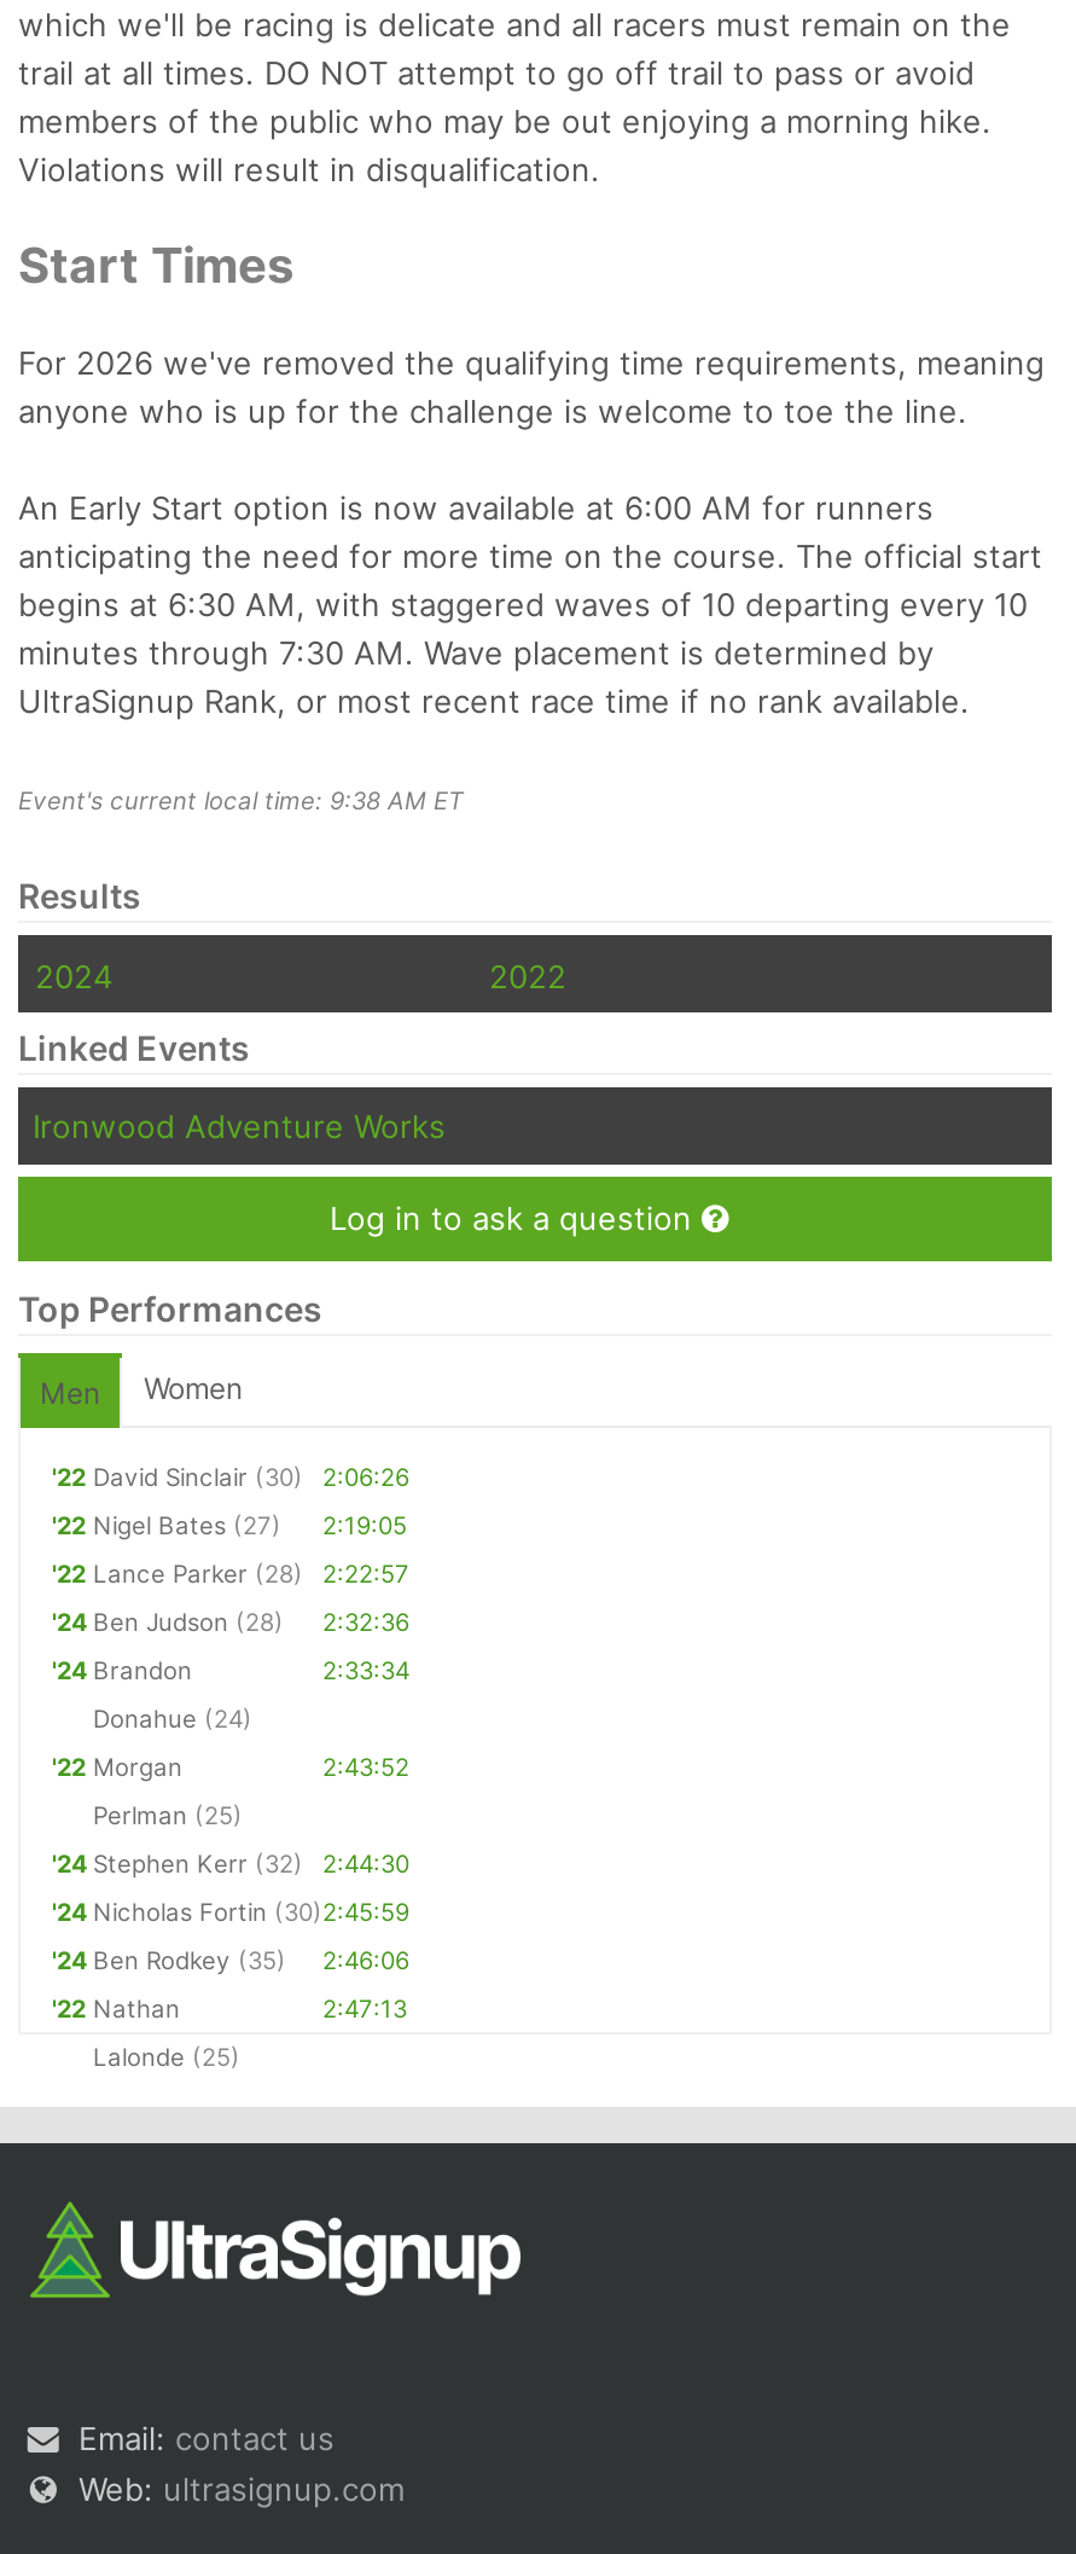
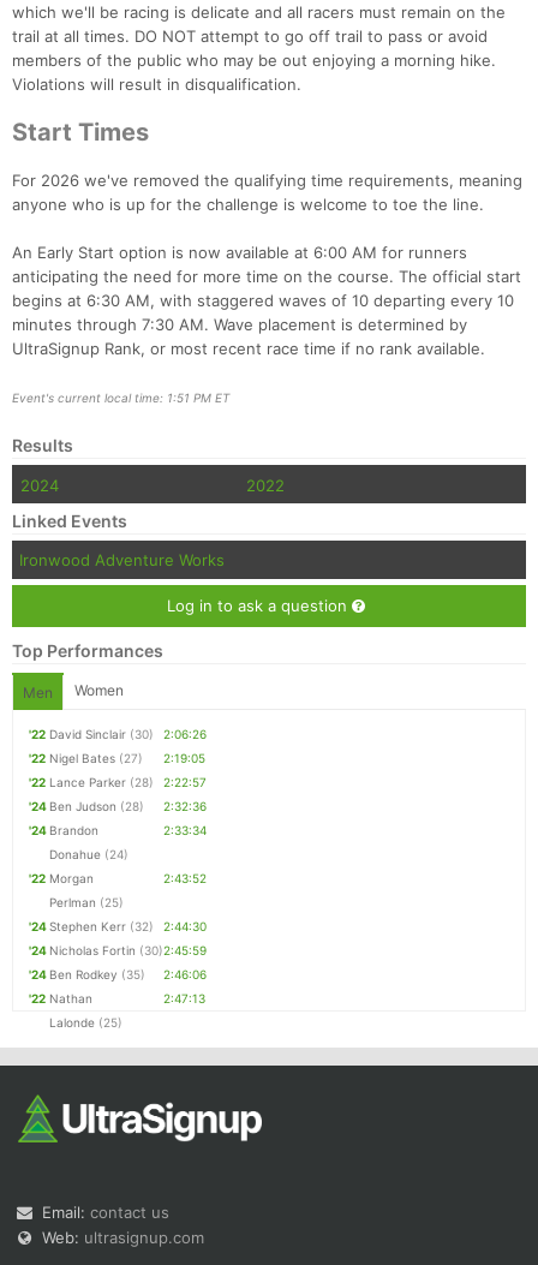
- Event's current local time: 9:38 AM ET
+ Event's current local time: 1:51 PM ET
